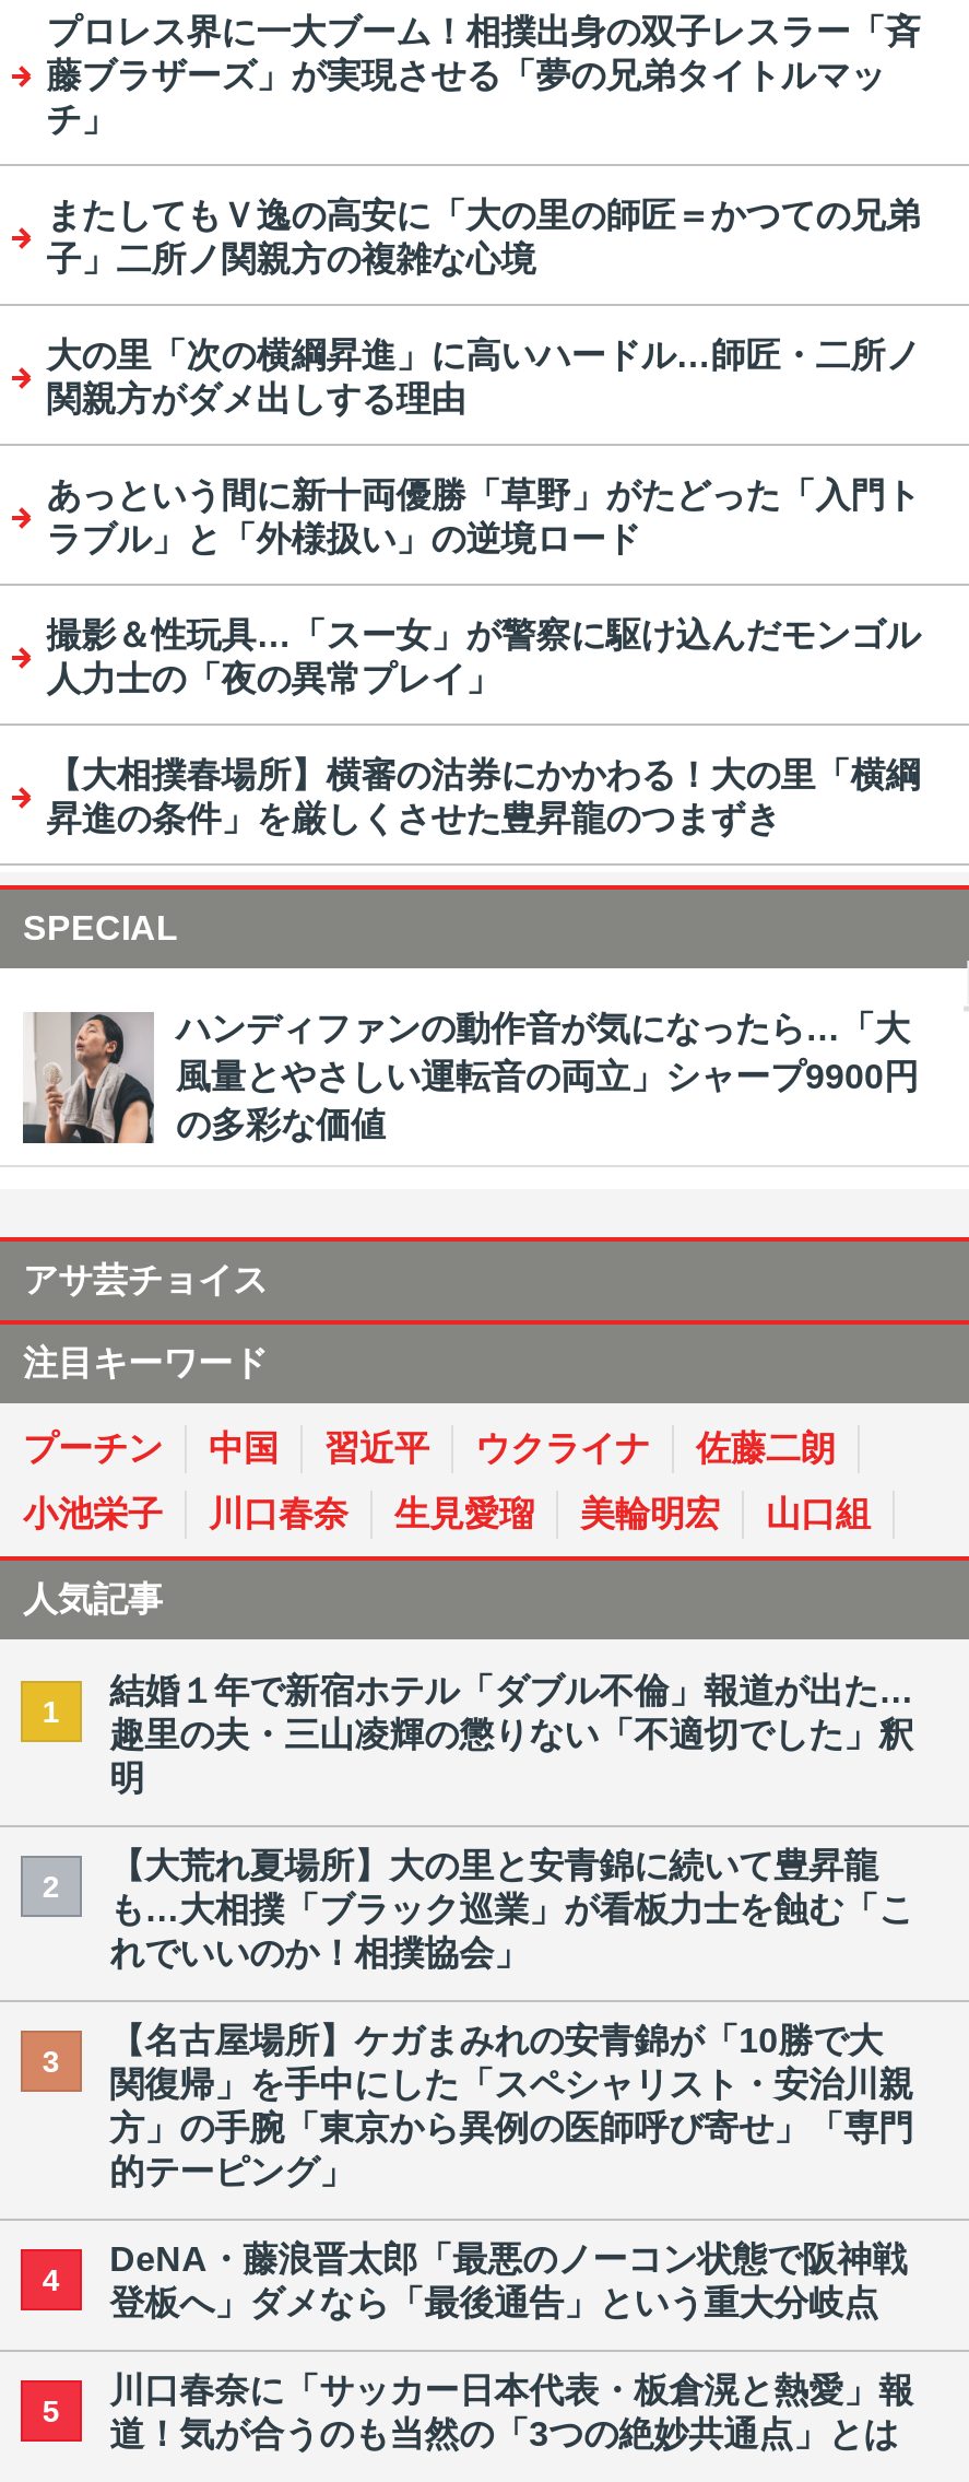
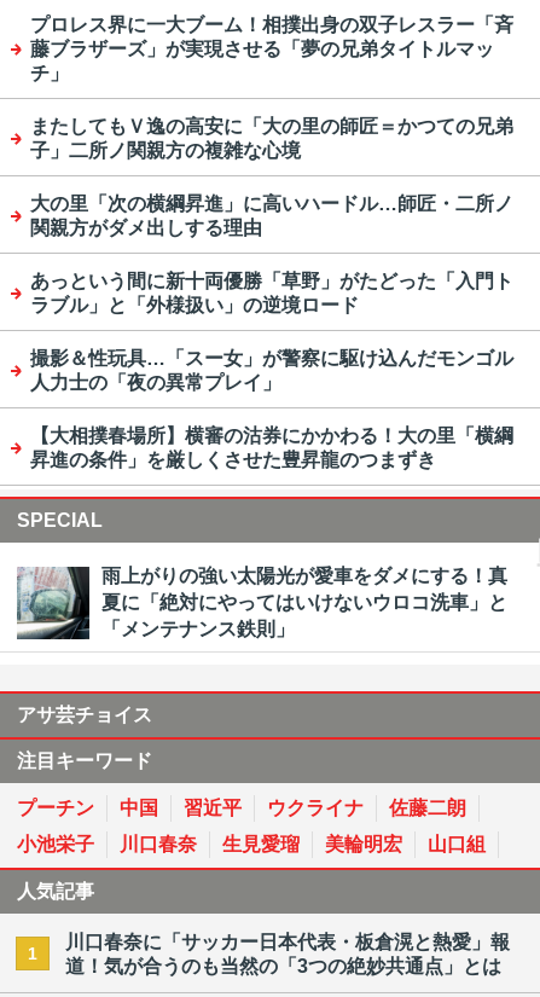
- [image]
- ハンディファンの動作音が気になったら…「大
- 風量とやさしい運転音の両立」シャープ9900円
- の多彩な価値
+ [image]
+ 雨上がりの強い太陽光が愛車をダメにする！真
+ 夏に「絶対にやってはいけないウロコ洗車」と
+ 「メンテナンス鉄則」

- 結婚１年で新宿ホテル「ダブル不倫」報道が出た…
- 趣里の夫・三山凌輝の懲りない「不適切でした」釈
- 明
- 2

- 【大荒れ夏場所】大の里と安青錦に続いて豊昇龍
- も…大相撲「ブラック巡業」が看板力士を蝕む「こ
- れでいいのか！相撲協会」
- 3

- 【名古屋場所】ケガまみれの安青錦が「10勝で大
- 関復帰」を手中にした「スペシャリスト・安治川親
- 方」の手腕「東京から異例の医師呼び寄せ」「専門
- 的テーピング」
- 4

- DeNA・藤浪晋太郎「最悪のノーコン状態で阪神戦
- 登板へ」ダメなら「最後通告」という重大分岐点
- 5
